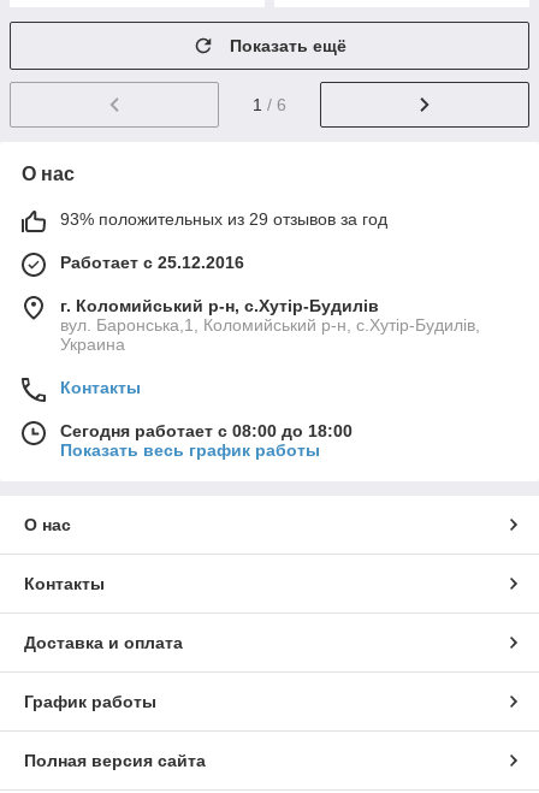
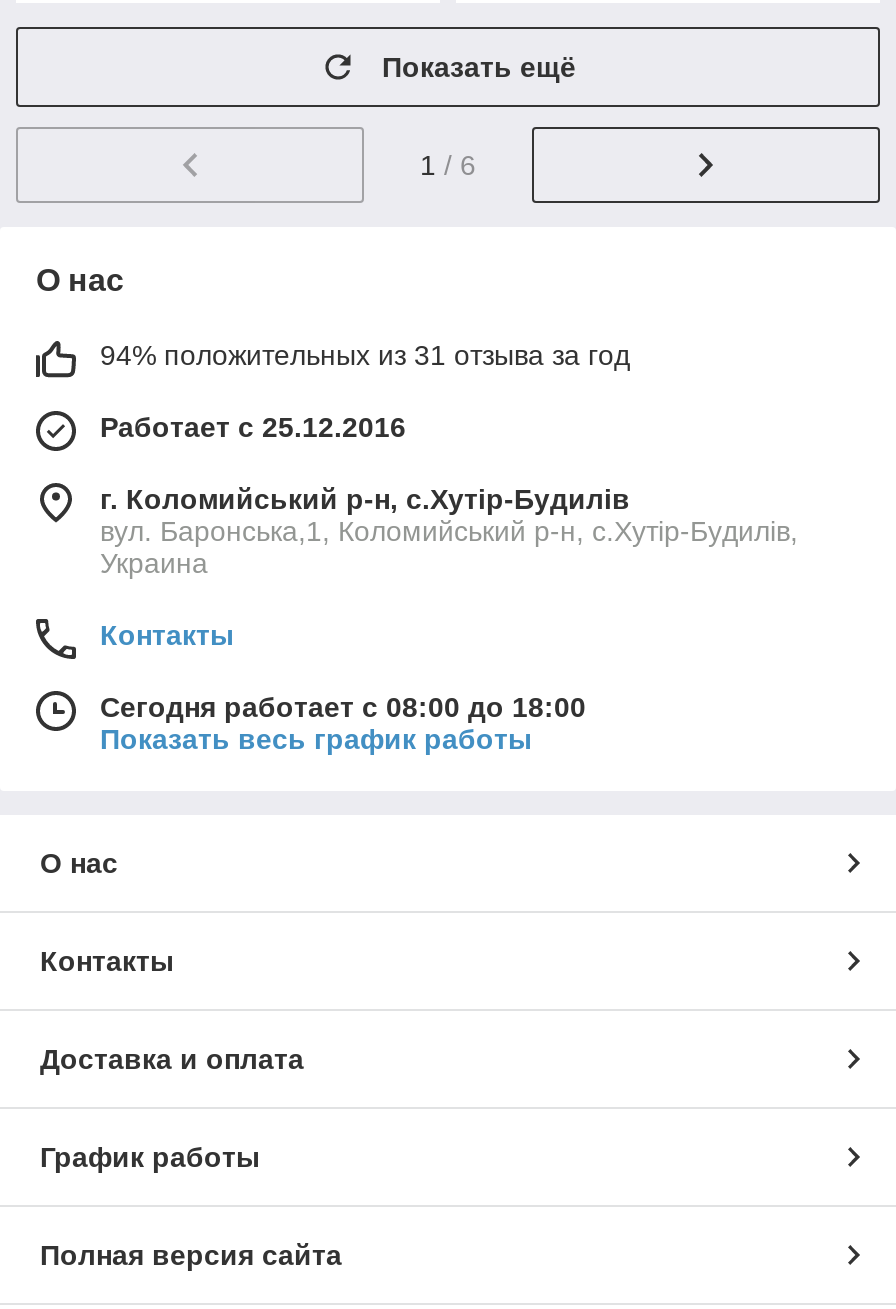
- 93% положительных из 29 отзывов за год
+ 94% положительных из 31 отзыва за год
